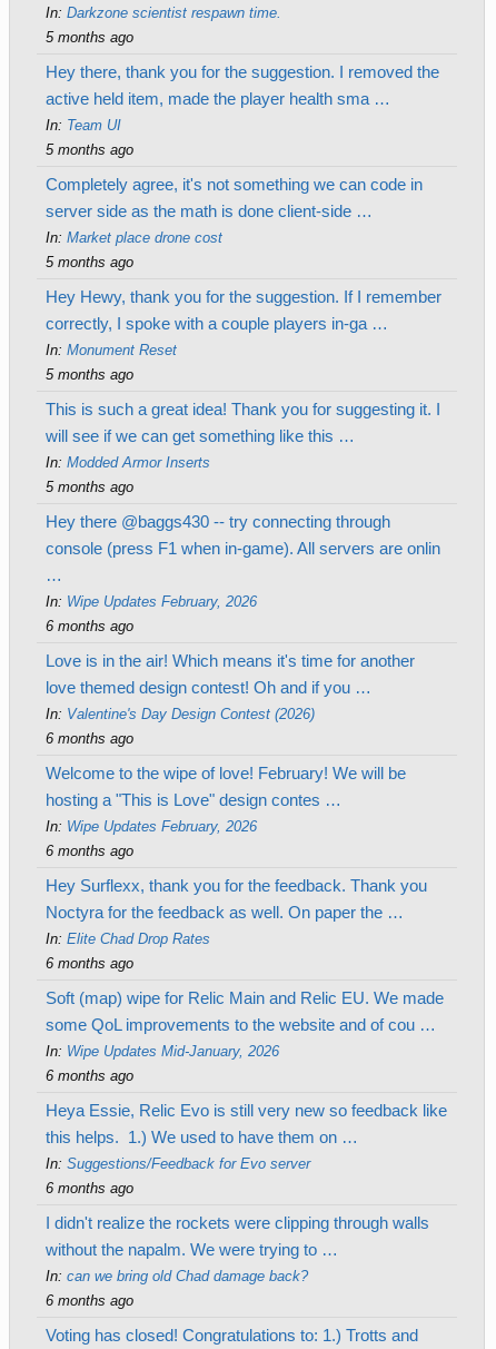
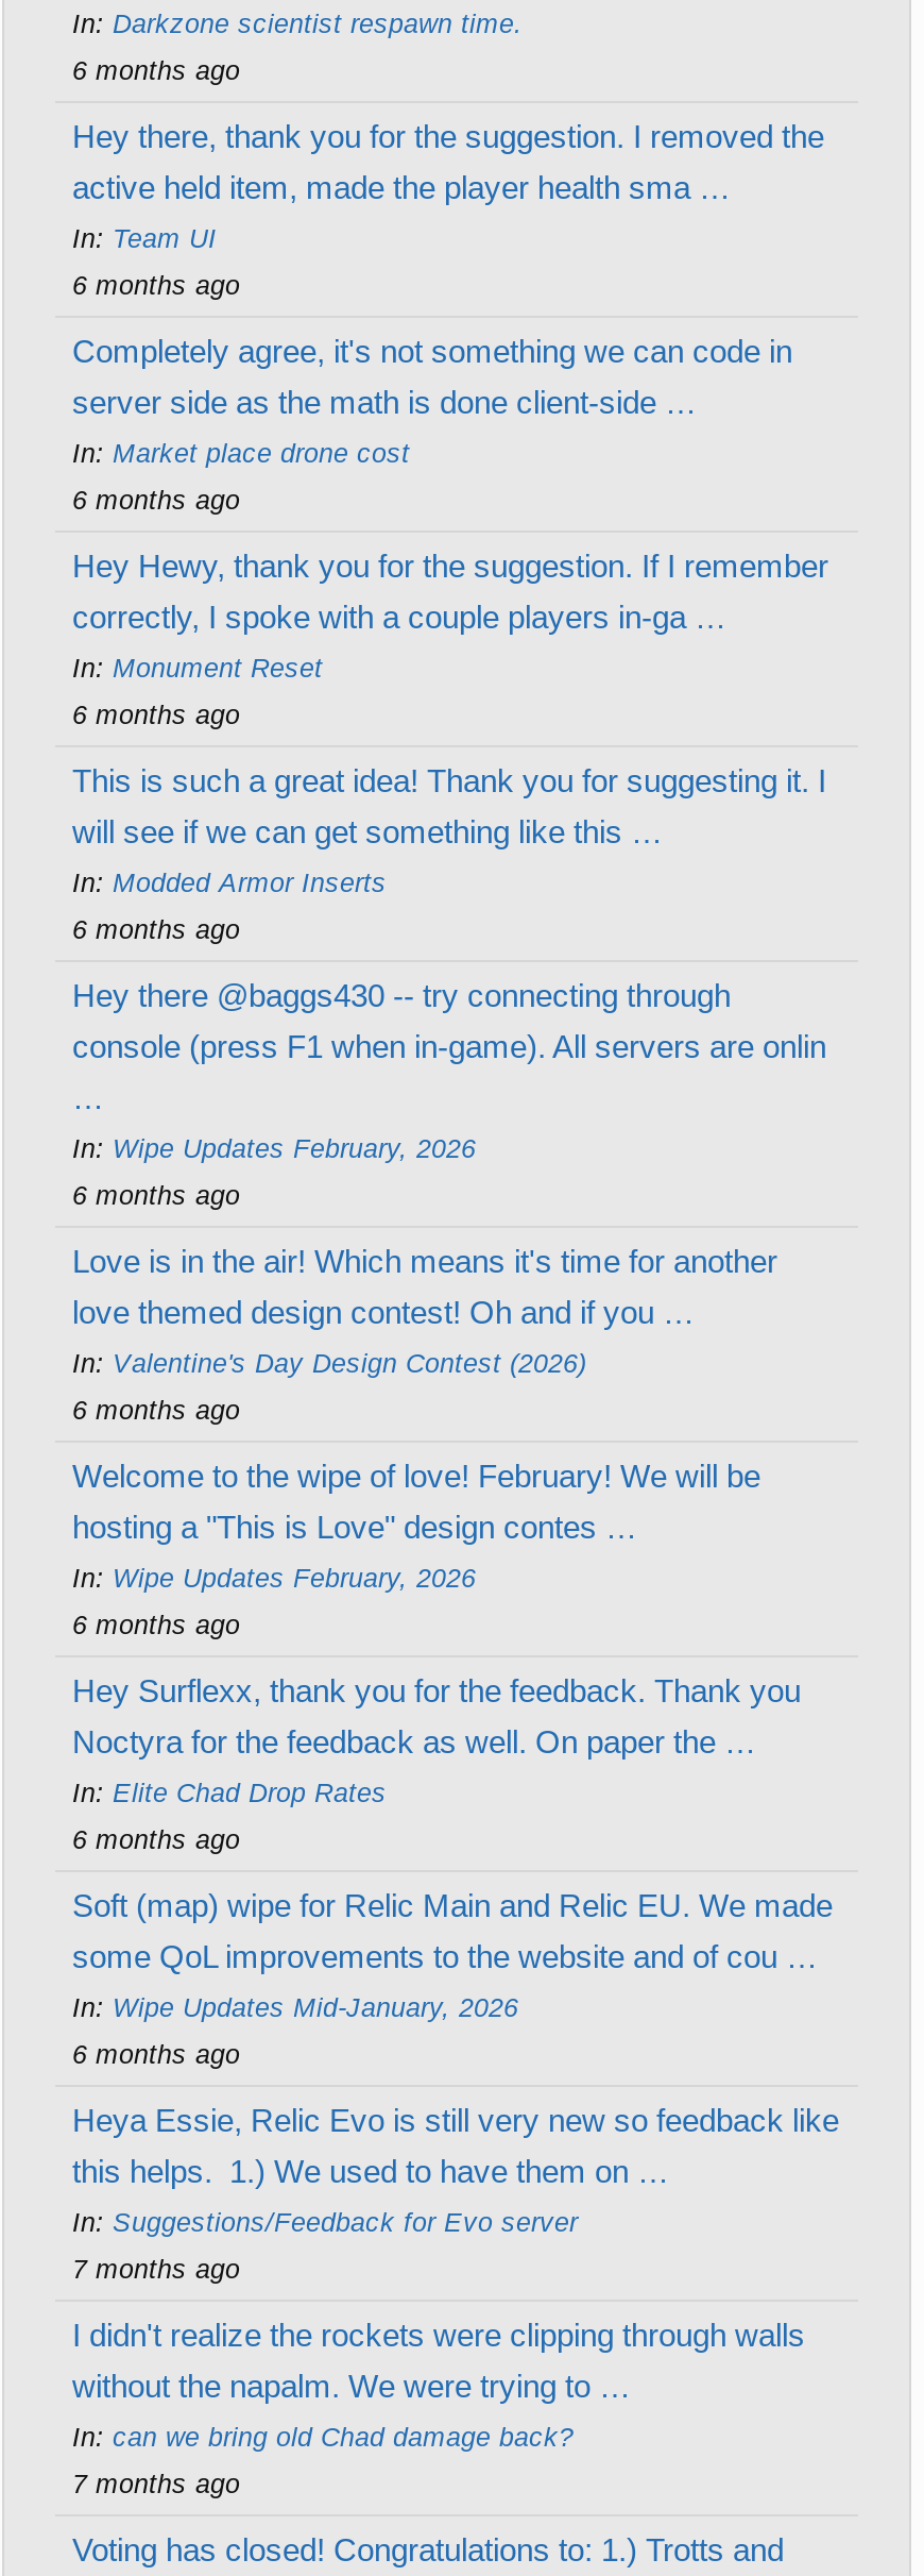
- 5 months ago
+ 6 months ago

- 5 months ago
+ 6 months ago

- 5 months ago
+ 6 months ago

- 5 months ago
+ 6 months ago

- 5 months ago
+ 6 months ago

- 6 months ago
+ 7 months ago

- 6 months ago
+ 7 months ago
